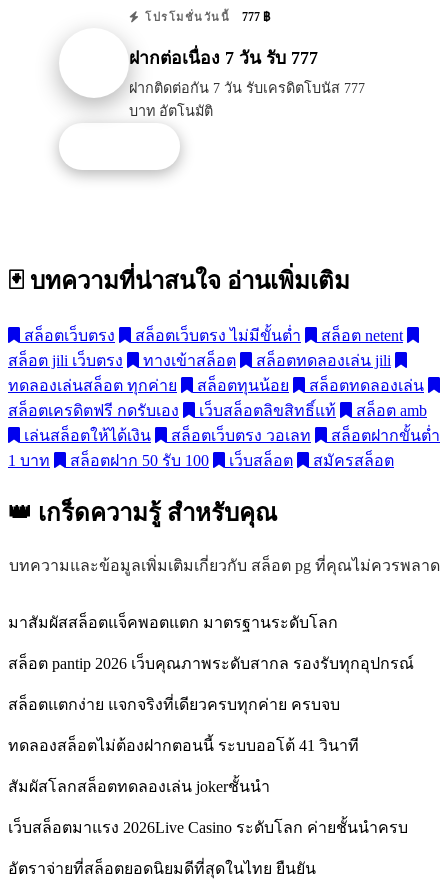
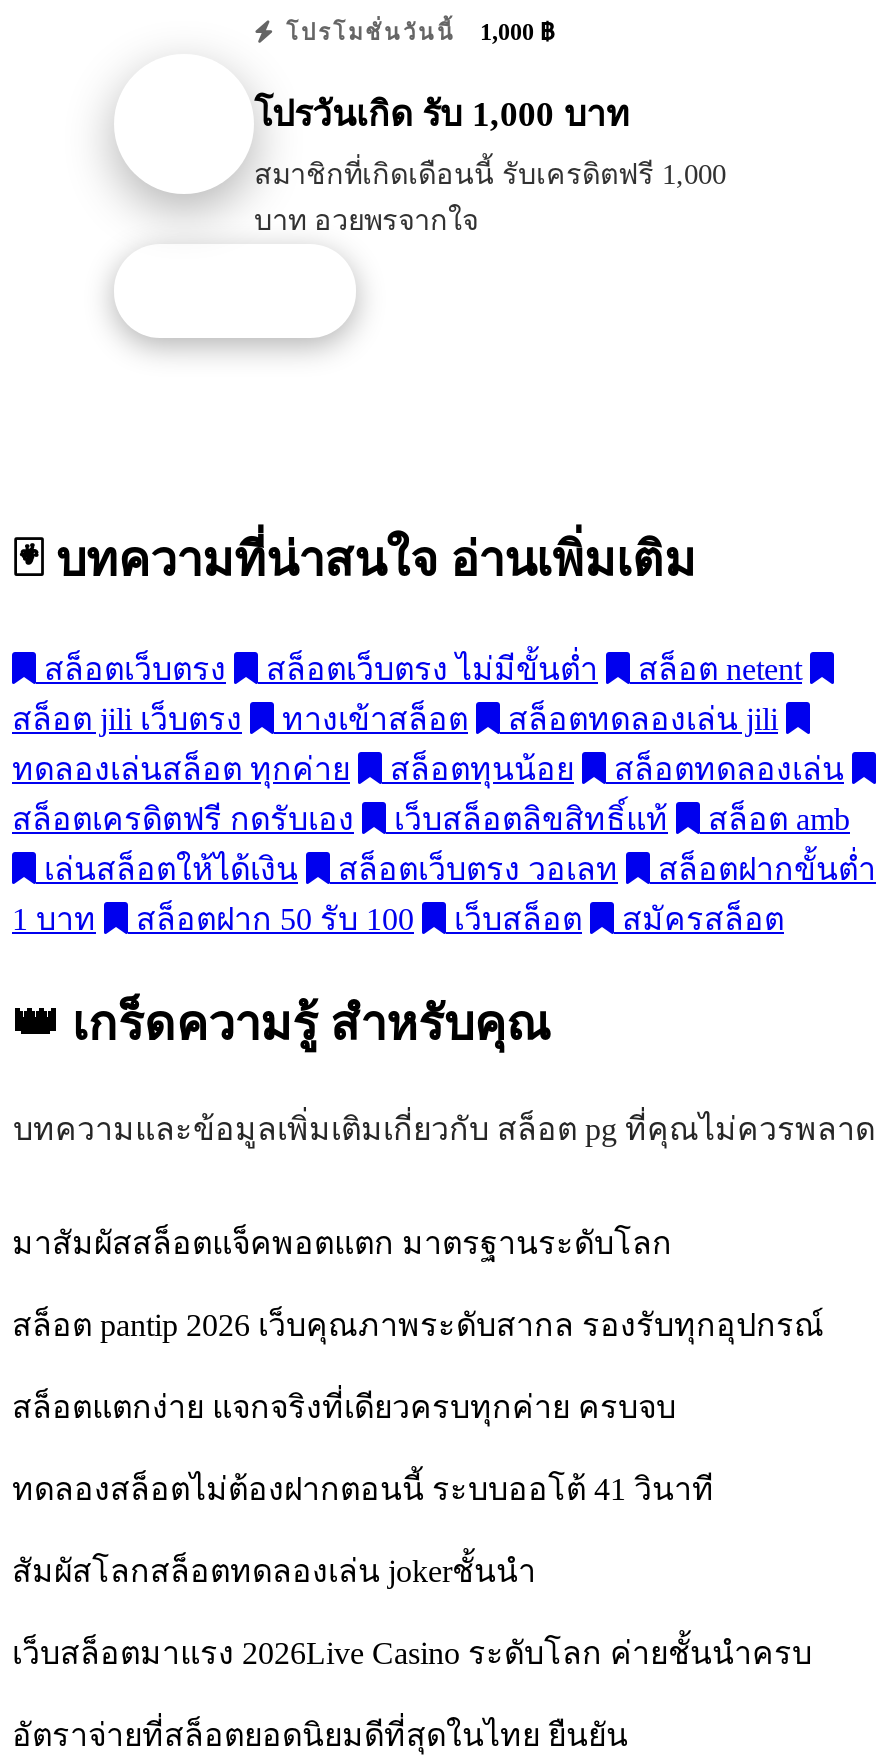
- โปรโมชั่นวันนี้ 777 ฿
+ โปรโมชั่นวันนี้ 1,000 ฿

- ฝากต่อเนื่อง 7 วัน รับ 777
+ โปรวันเกิด รับ 1,000 บาท

- ฝากติดต่อกัน 7 วัน รับเครดิตโบนัส 777
- บาท อัตโนมัติ
+ สมาชิกที่เกิดเดือนนี้ รับเครดิตฟรี 1,000
+ บาท อวยพรจากใจ
